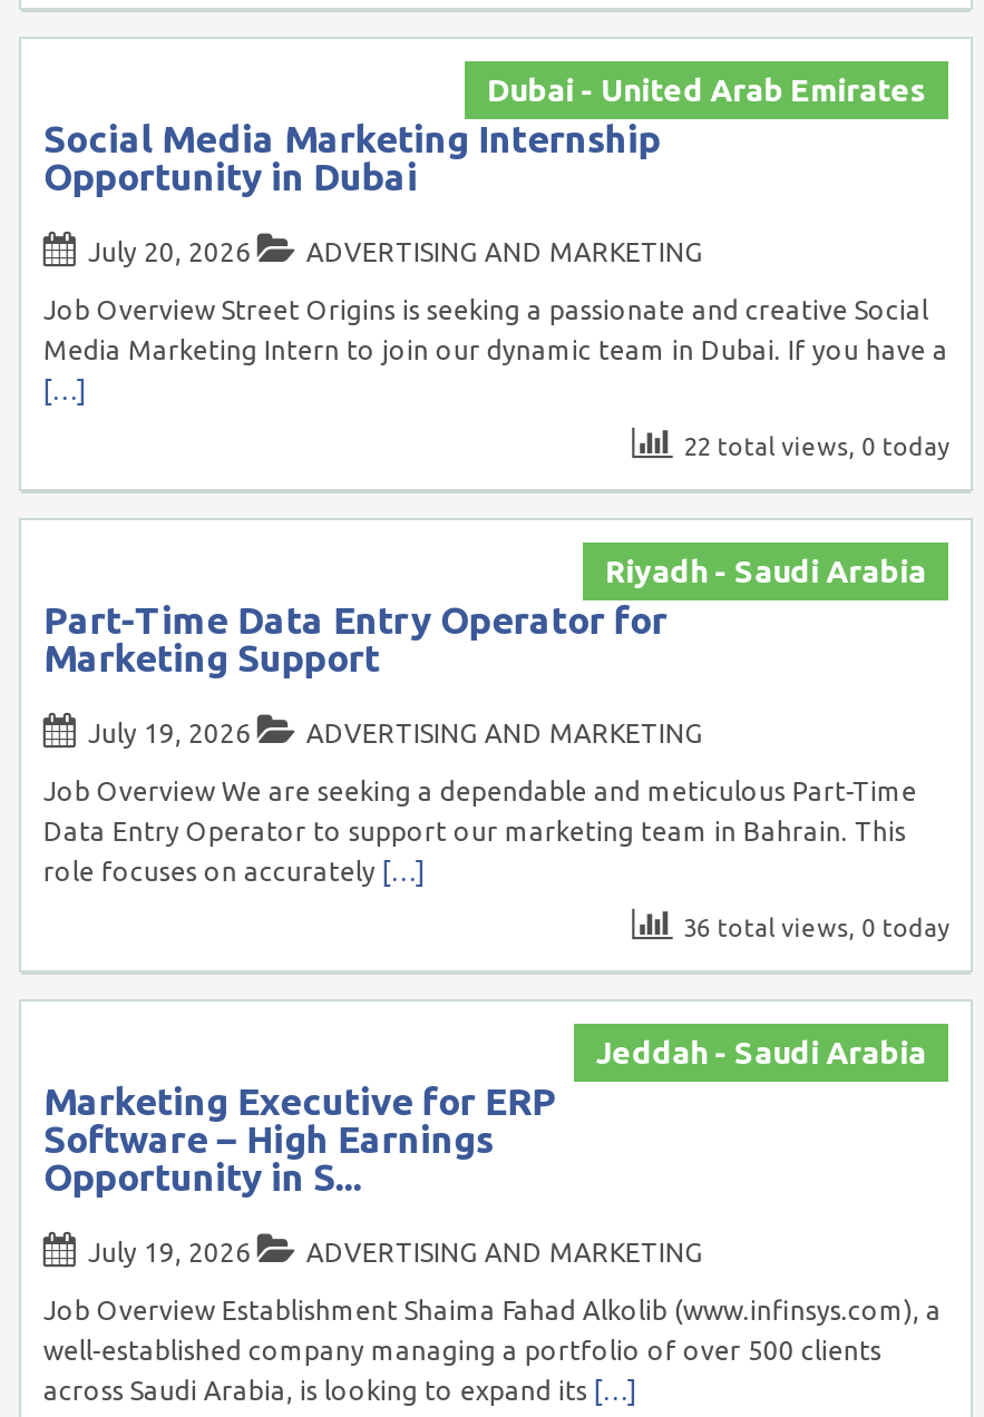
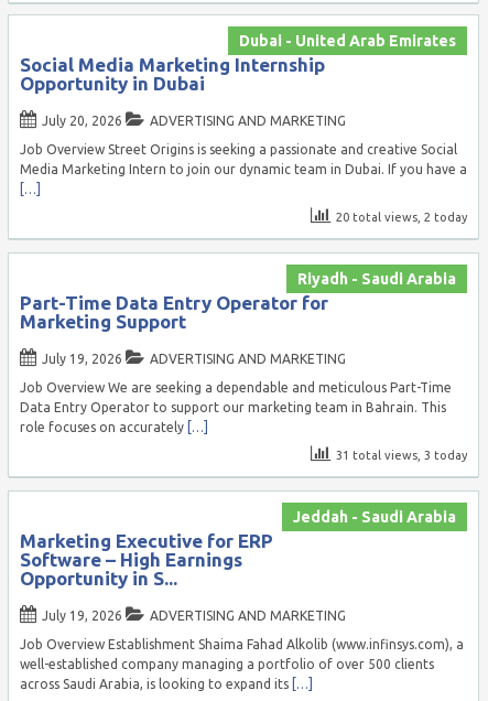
- 22 total views, 0 today
+ 20 total views, 2 today

- 36 total views, 0 today
+ 31 total views, 3 today
